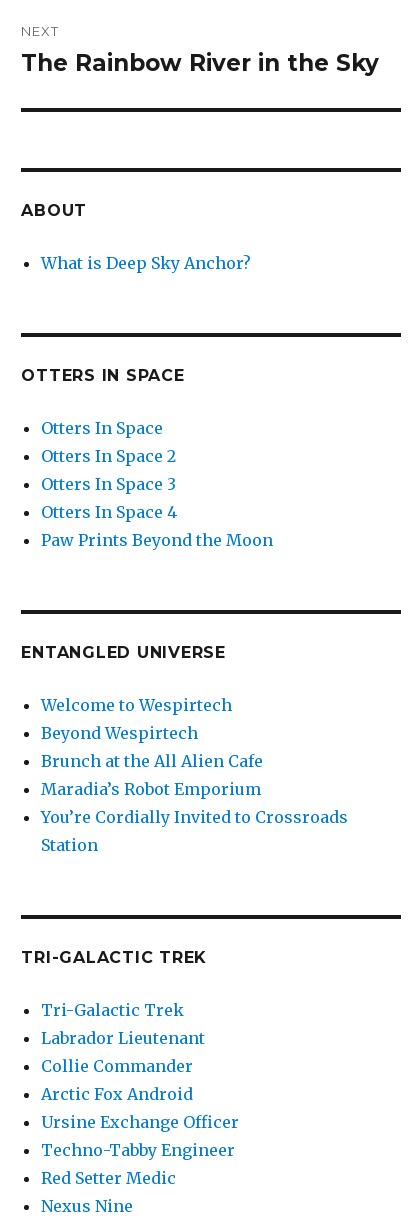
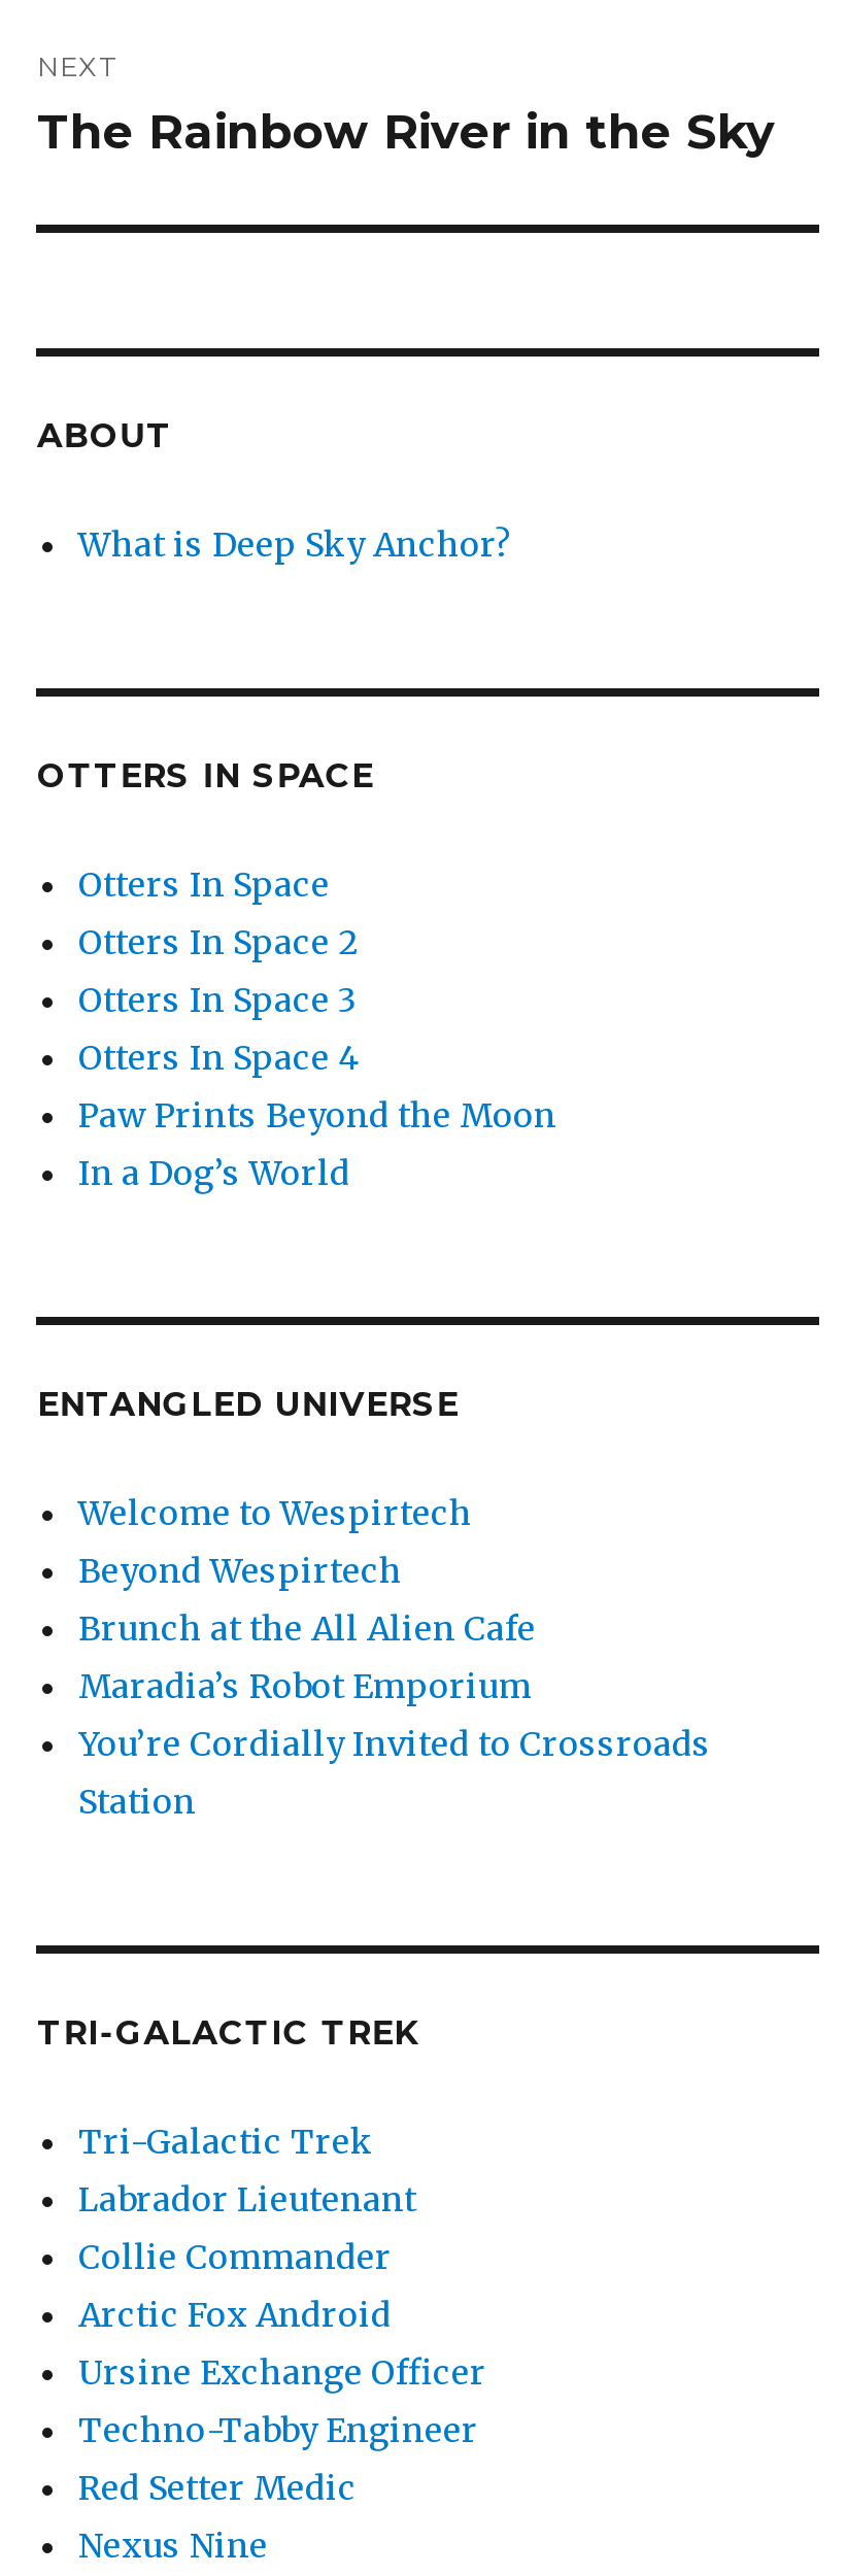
+ In a Dog’s World
